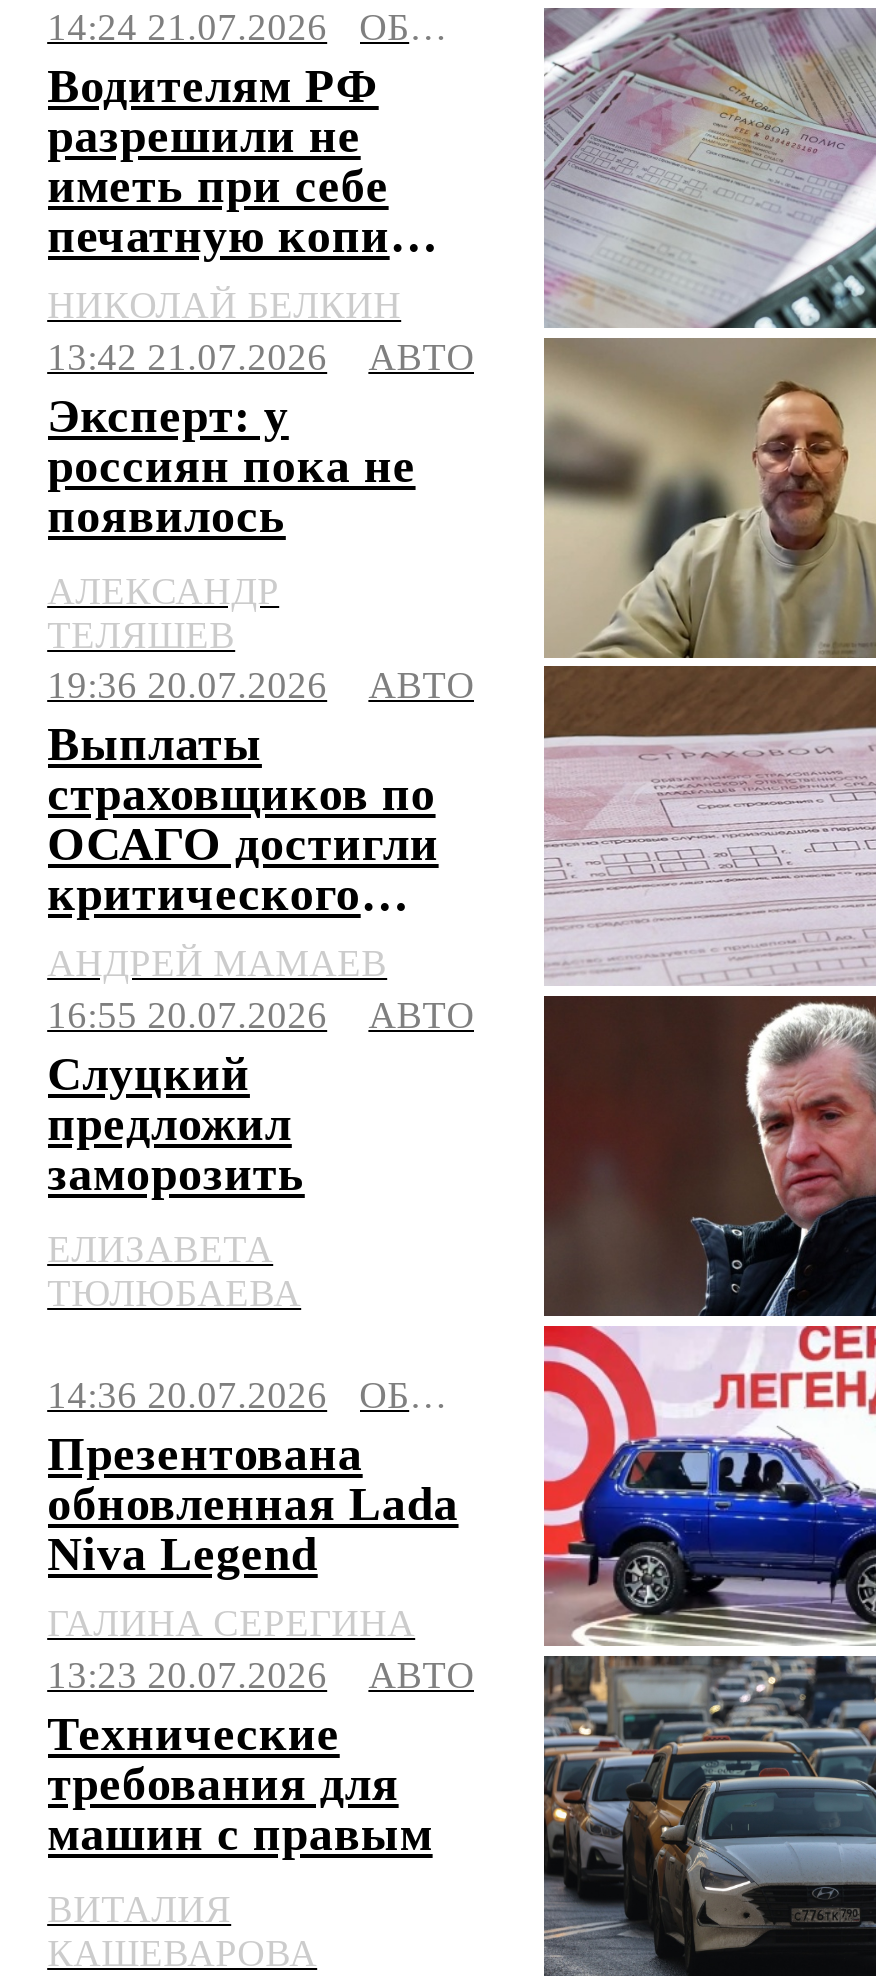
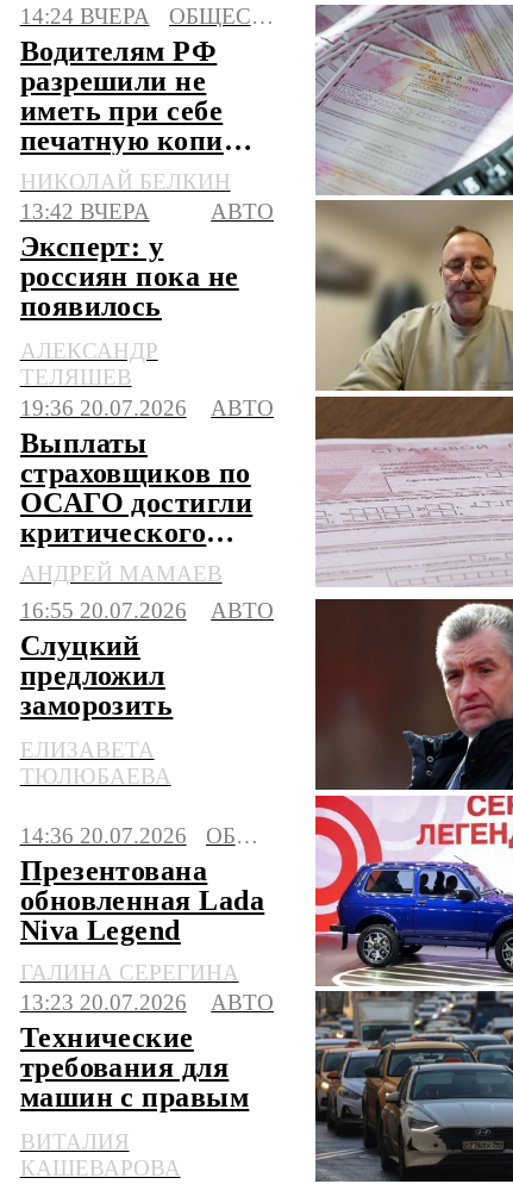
- 14:24 21.07.2026
+ 14:24 ВЧЕРА

- 13:42 21.07.2026
+ 13:42 ВЧЕРА
